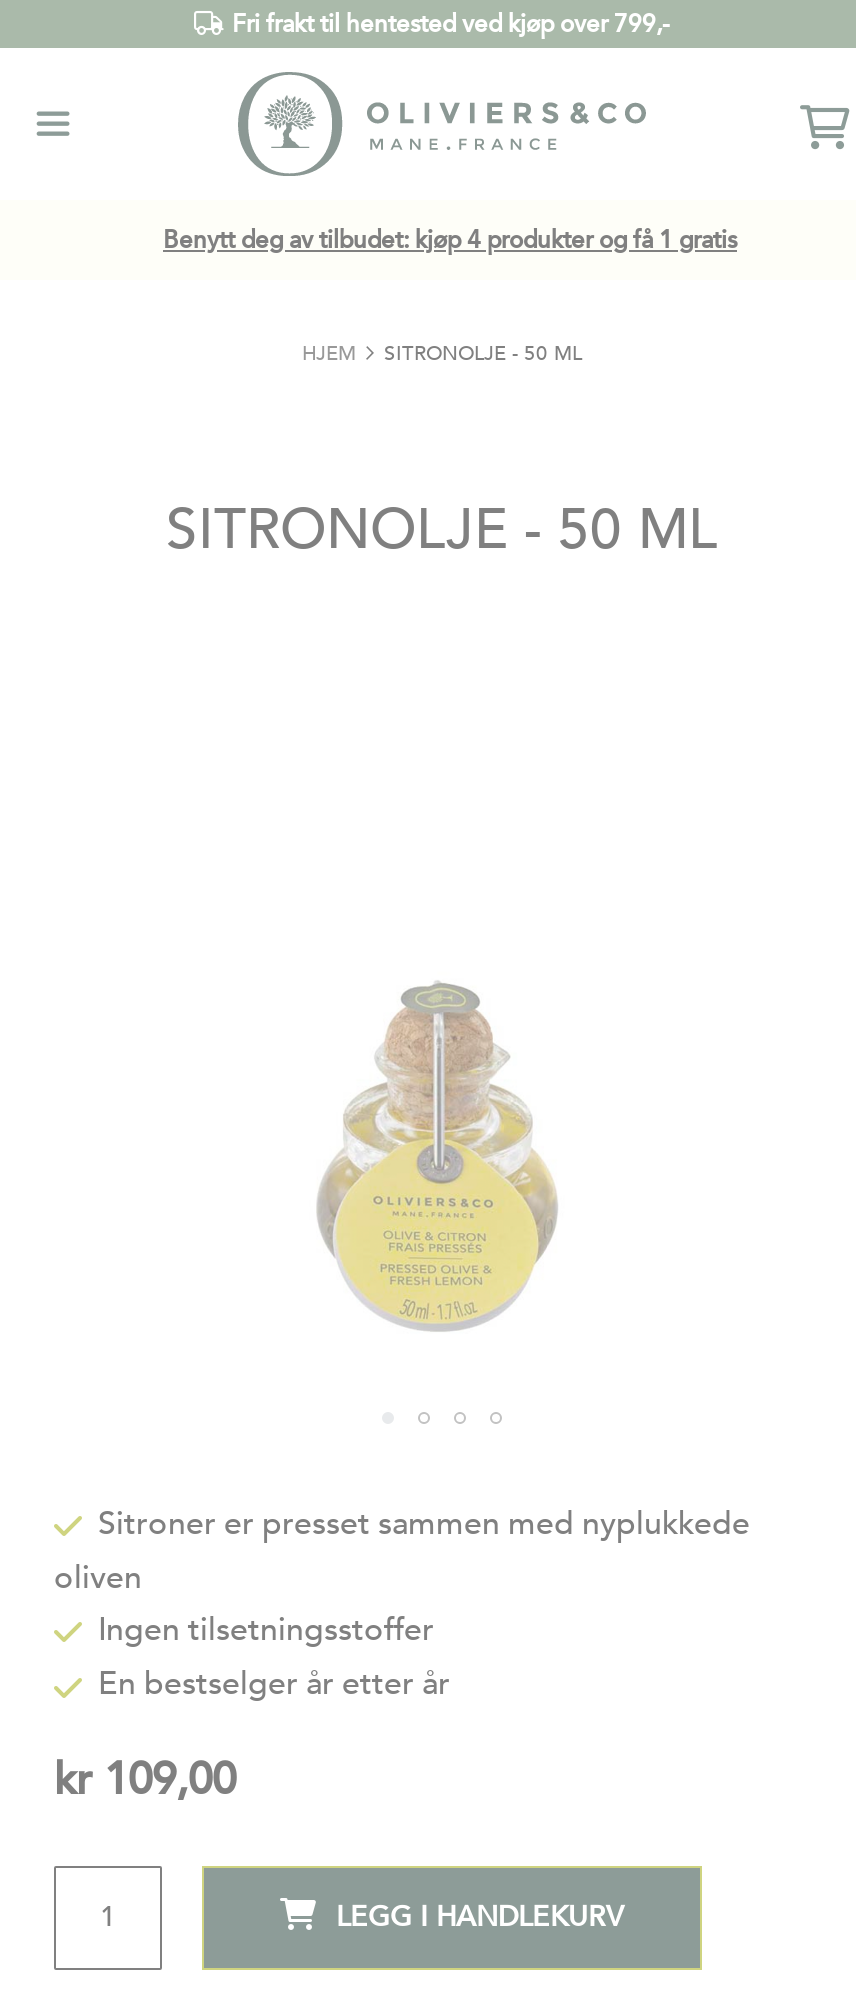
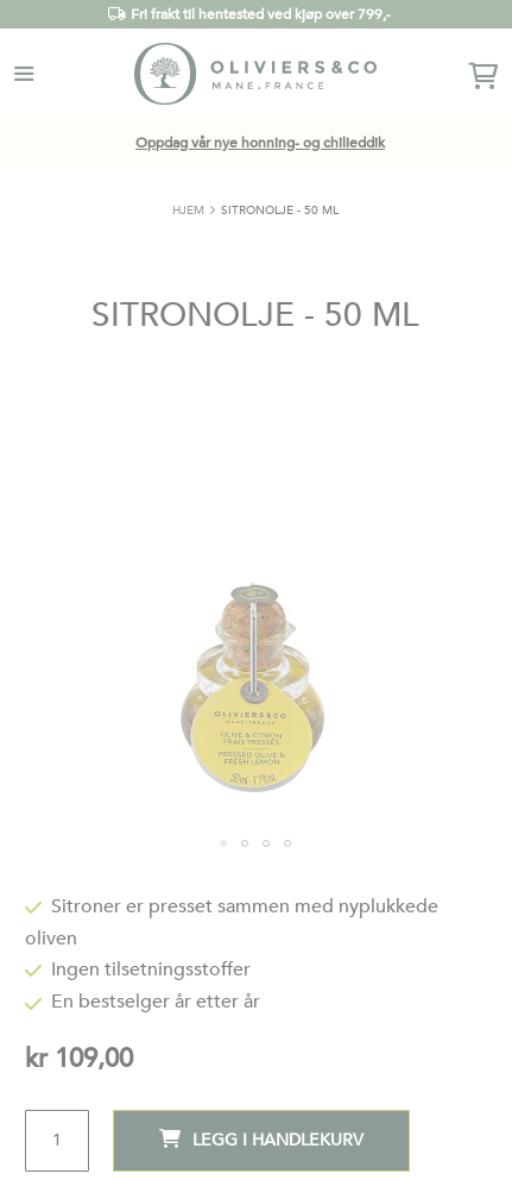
- Benytt deg av tilbudet: kjøp 4 produkter og få 1 gratis
+ Oppdag vår nye honning- og chilieddik
